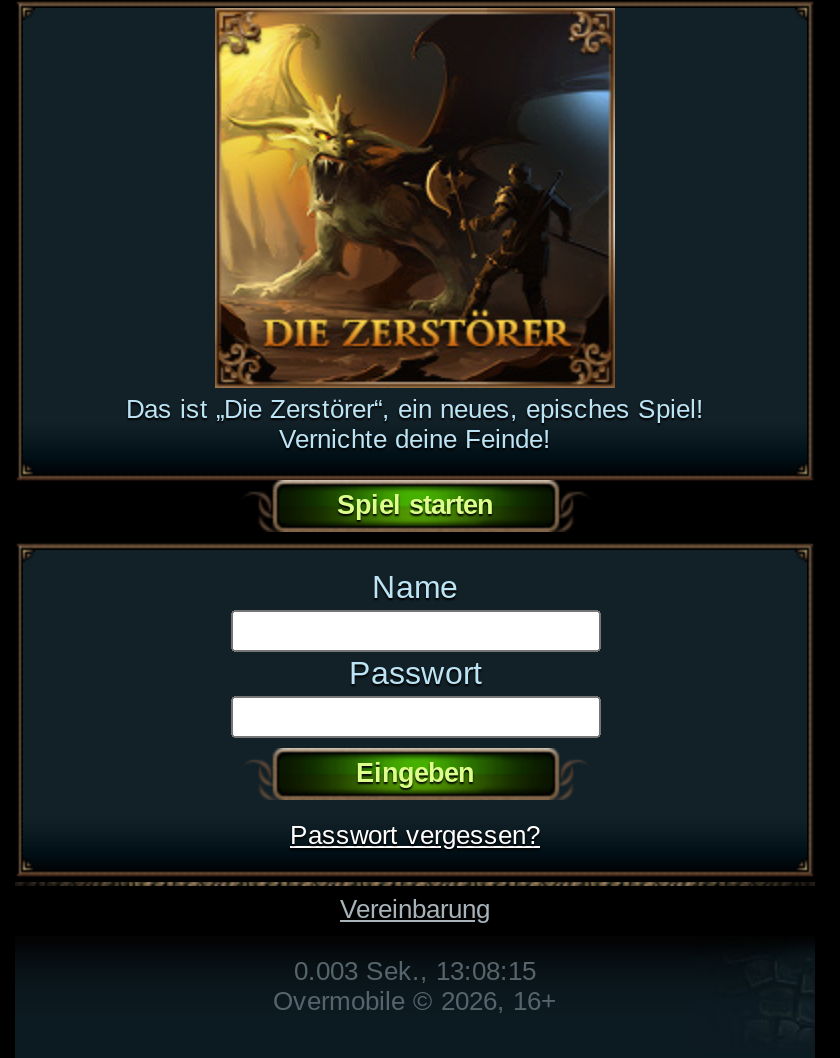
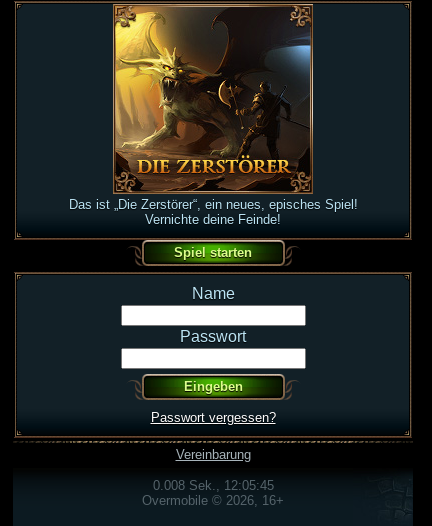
- 0.003 Sek., 13:08:15
+ 0.008 Sek., 12:05:45
